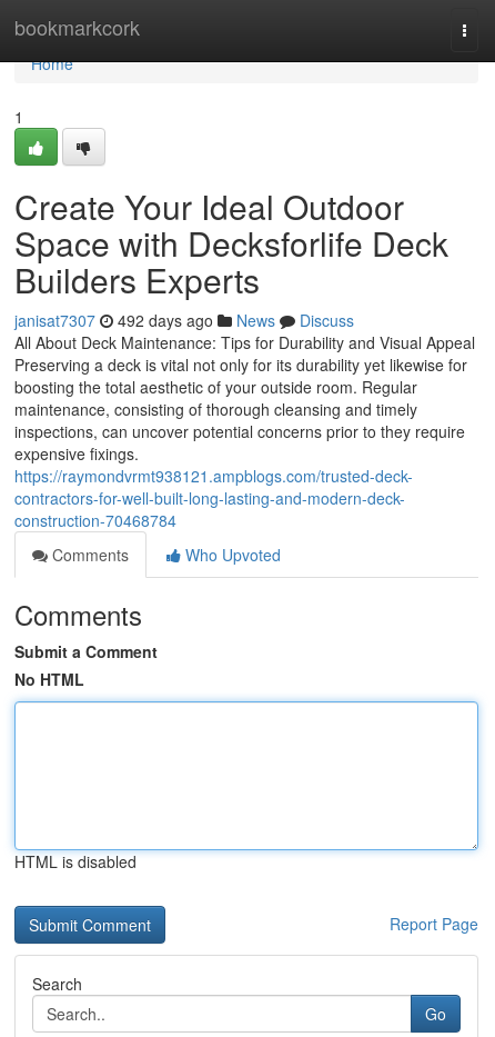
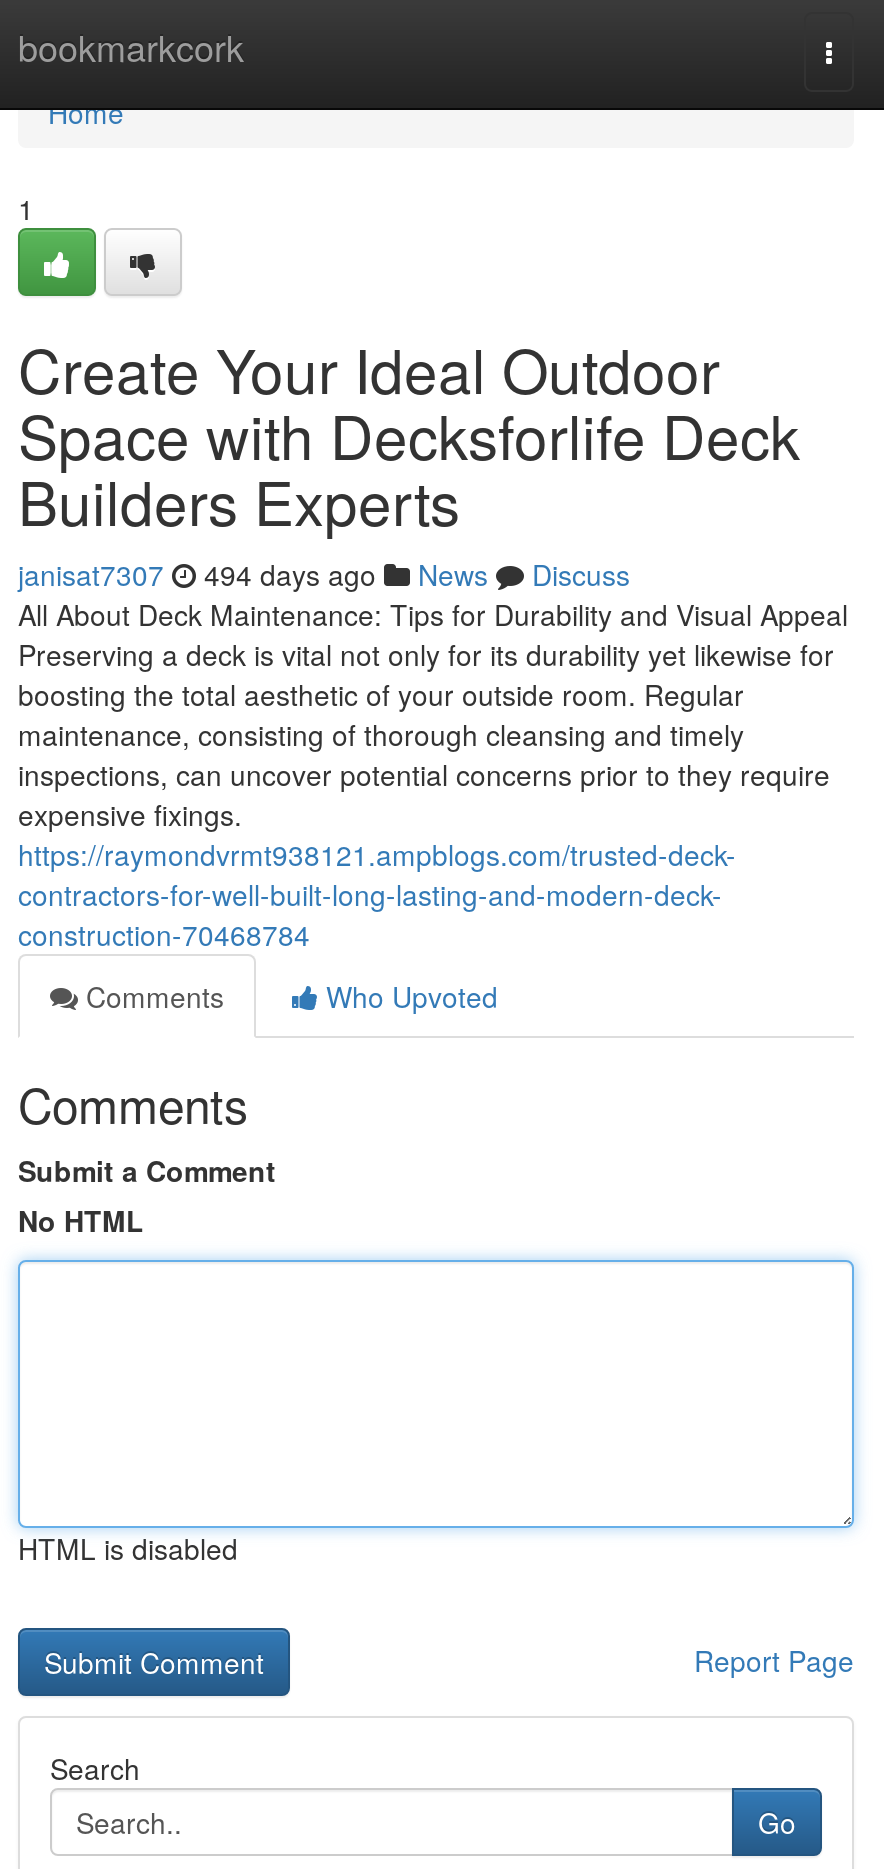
- janisat7307 492 days ago News Discuss
+ janisat7307 494 days ago News Discuss
